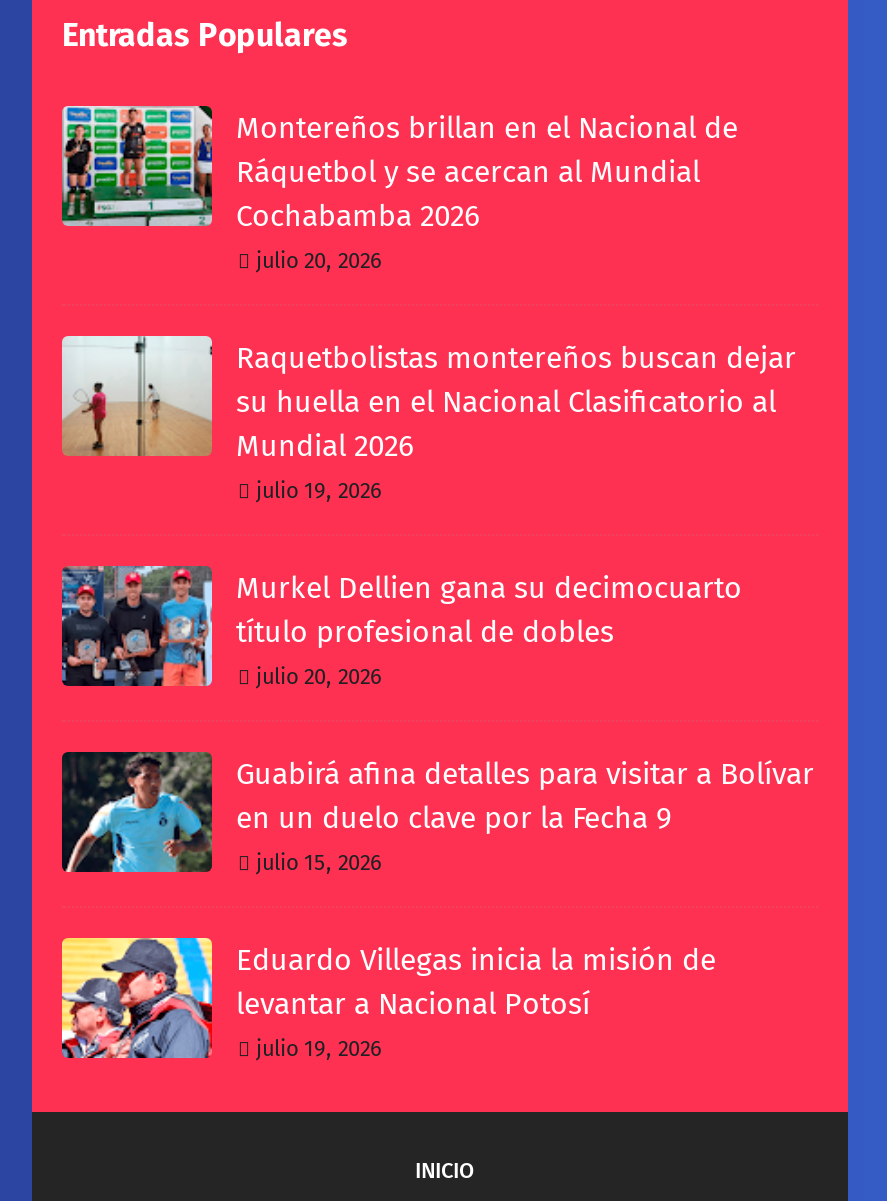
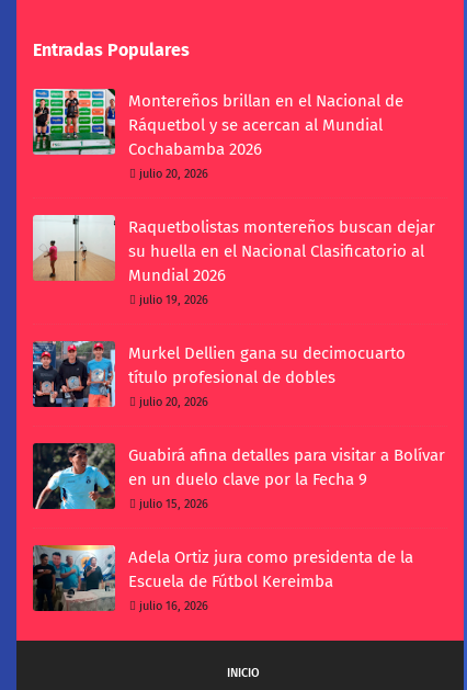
- [image]
- Eduardo Villegas inicia la misión de
- levantar a Nacional Potosí
- julio 19, 2026
+ [image]
+ Adela Ortiz jura como presidenta de la
+ Escuela de Fútbol Kereimba
+ julio 16, 2026
